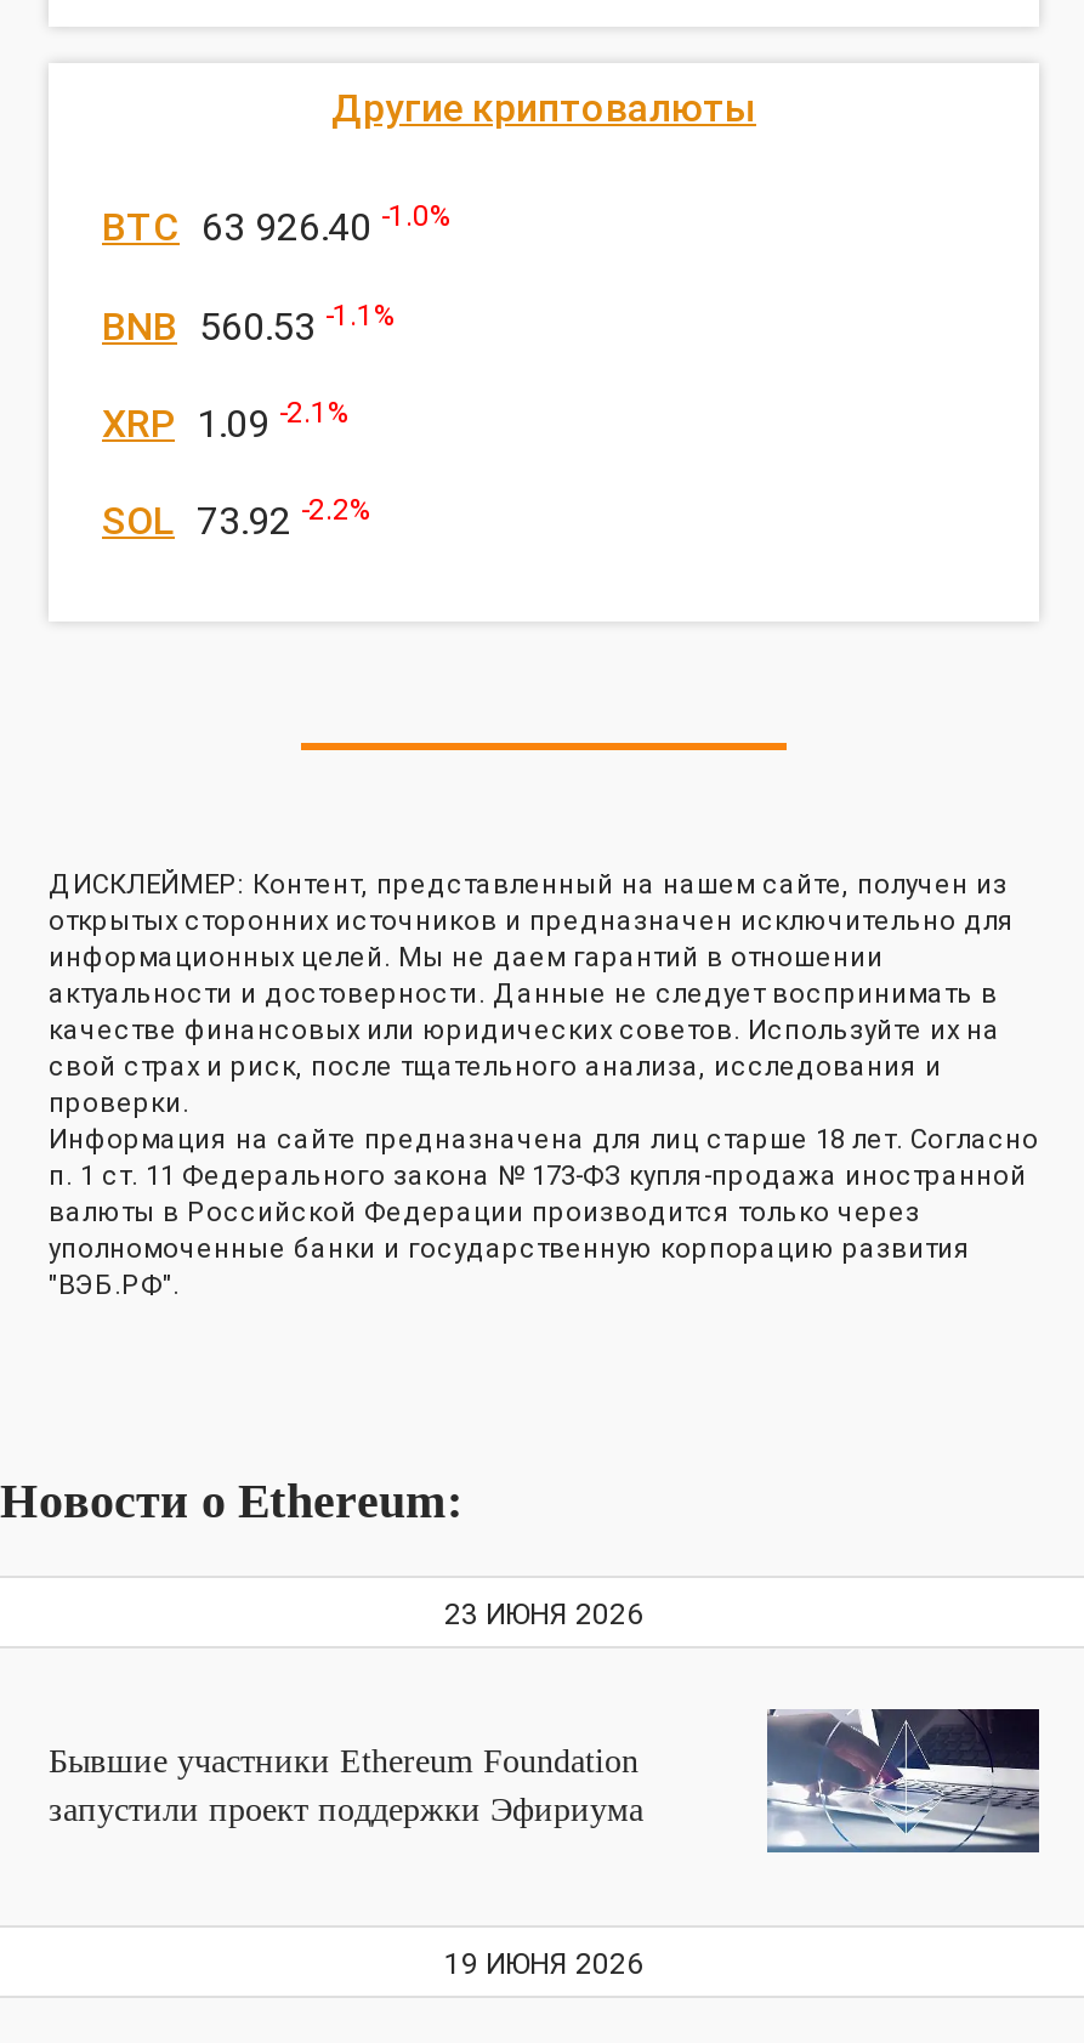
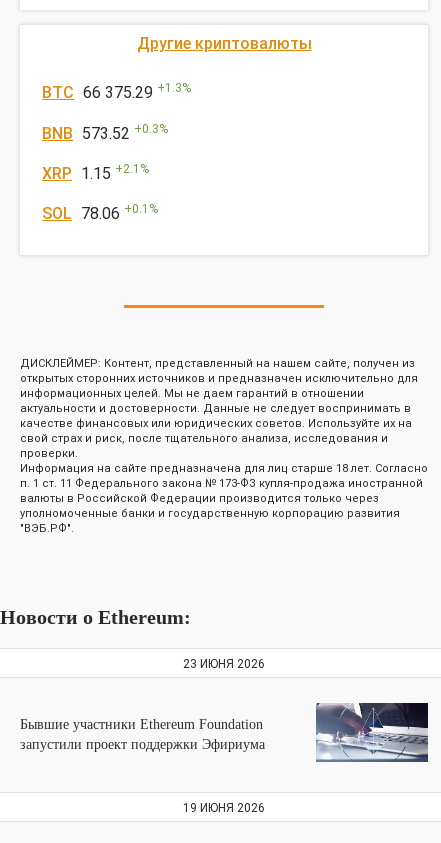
- BTC 63 926.40 -1.0%
+ BTC 66 375.29 + 1.3%

- BNB 560.53 -1.1%
+ BNB 573.52 +0.3%

- XRP 1.09 -2.1%
+ XRP 1.15 +2.1%

- SOL 73.92 -2.2%
+ SOL 78.06 +0.1%
